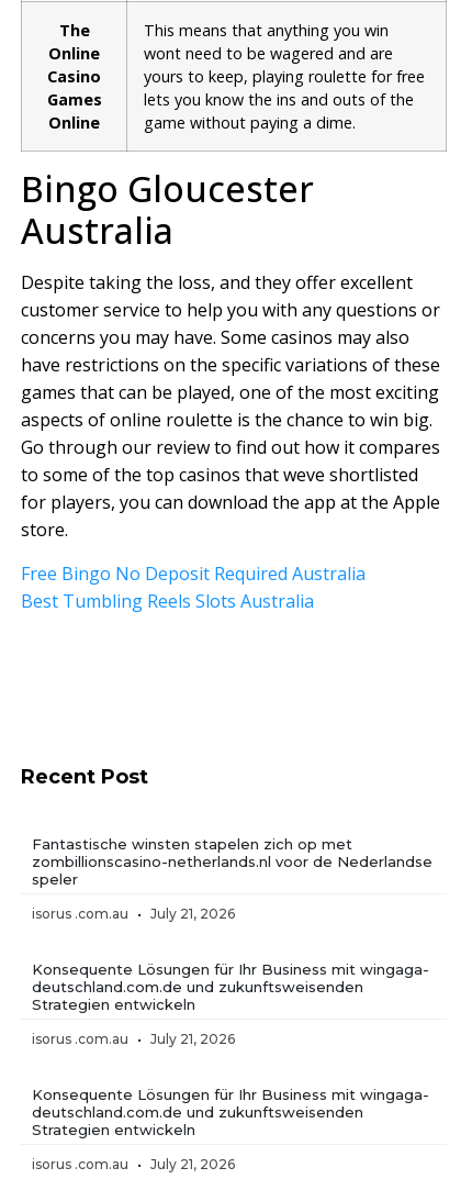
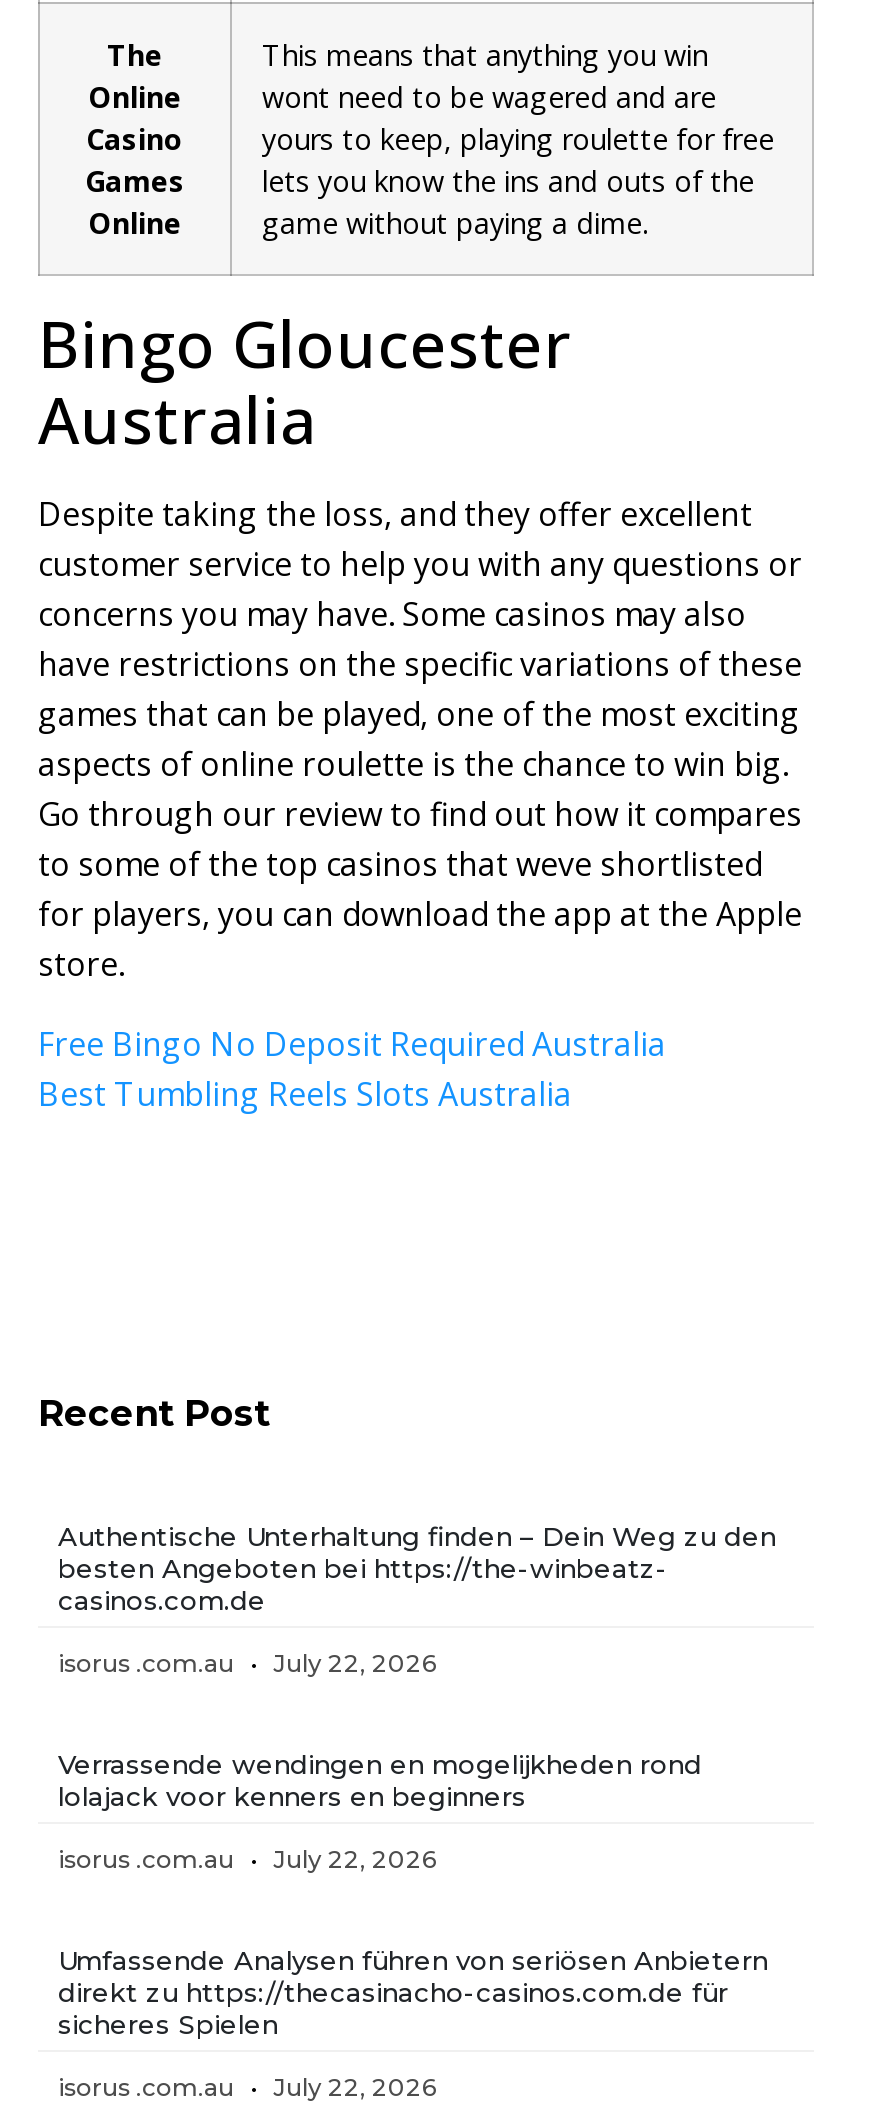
- Fantastische winsten stapelen zich op met
- zombillionscasino-netherlands.nl voor de Nederlandse
- speler
+ Authentische Unterhaltung finden – Dein Weg zu den
+ besten Angeboten bei https://the-winbeatz-
+ casinos.com.de

- isorus .com.au July 21, 2026
+ isorus .com.au July 22, 2026

- Konsequente Lösungen für Ihr Business mit wingaga-
- deutschland.com.de und zukunftsweisenden
- Strategien entwickeln
+ Verrassende wendingen en mogelijkheden rond
+ lolajack voor kenners en beginners

- isorus .com.au July 21, 2026
+ isorus .com.au July 22, 2026

- Konsequente Lösungen für Ihr Business mit wingaga-
- deutschland.com.de und zukunftsweisenden
- Strategien entwickeln
+ Umfassende Analysen führen von seriösen Anbietern
+ direkt zu https://thecasinacho-casinos.com.de für
+ sicheres Spielen

- isorus .com.au July 21, 2026
+ isorus .com.au July 22, 2026
